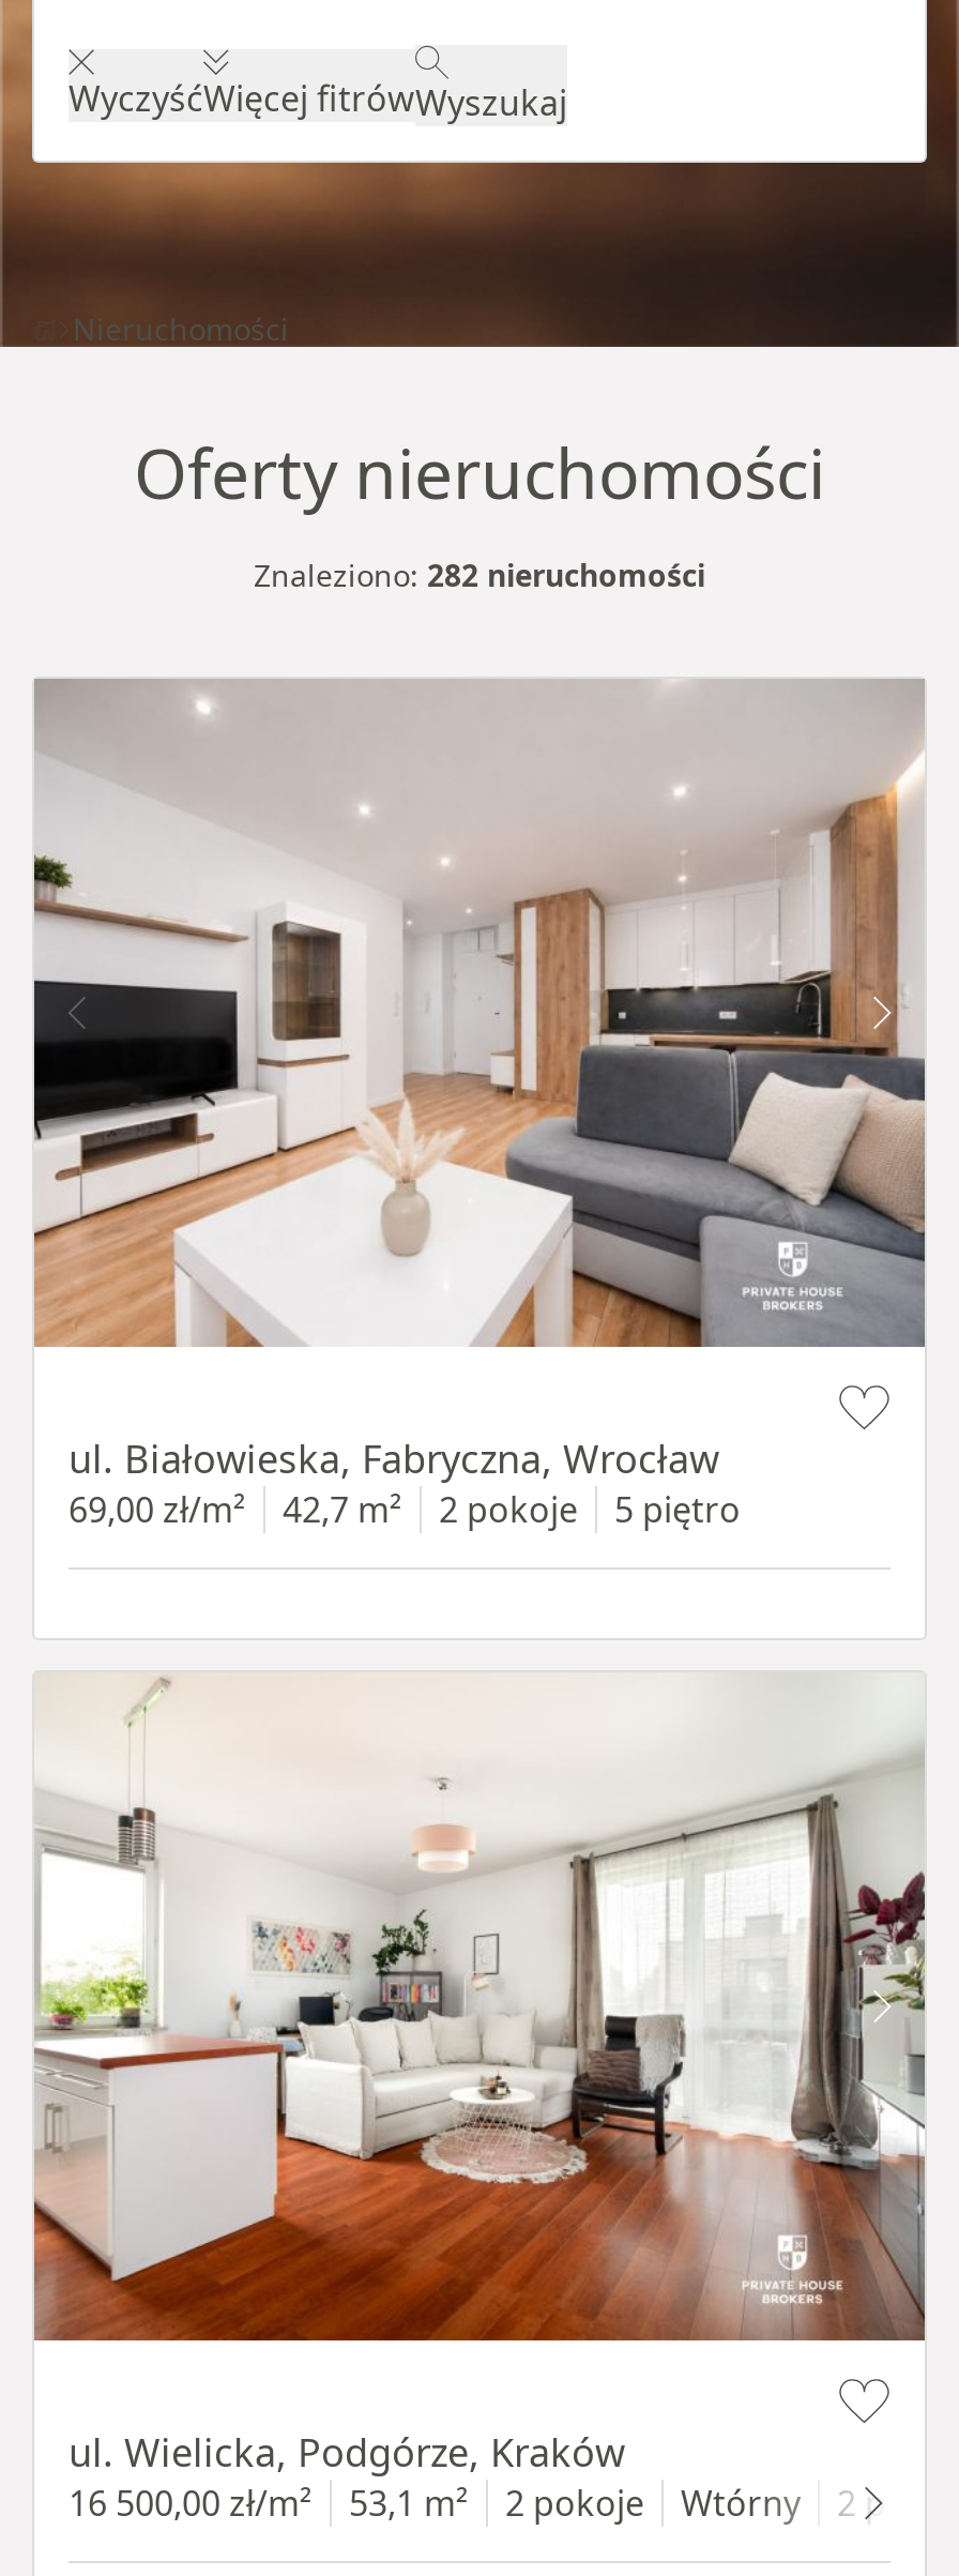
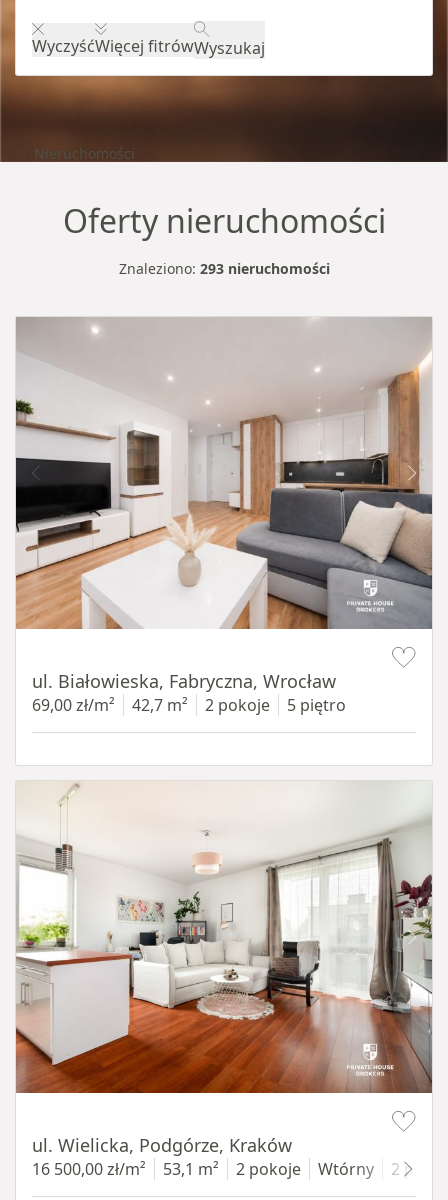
- Znaleziono: 282 nieruchomości
+ Znaleziono: 293 nieruchomości
